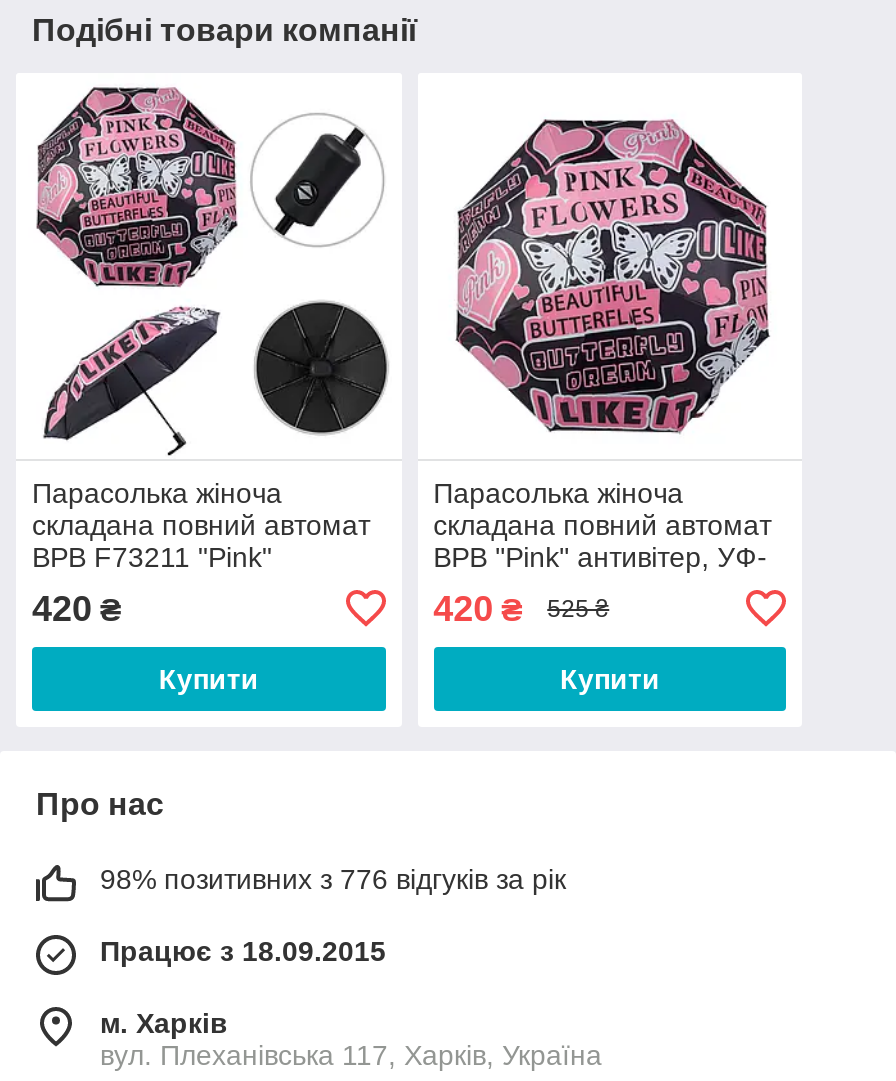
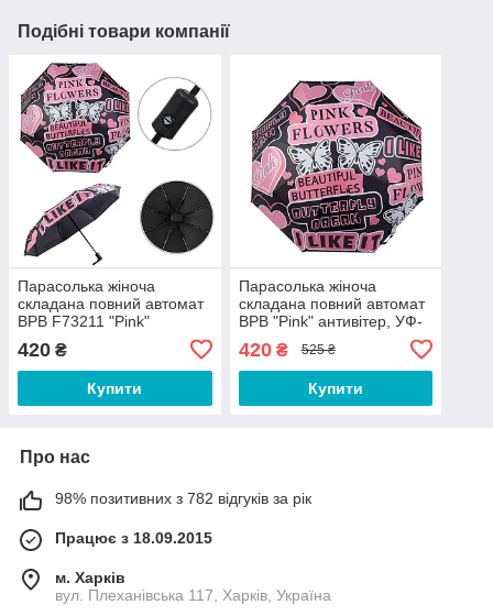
- 98% позитивних з 776 відгуків за рік
+ 98% позитивних з 782 відгуків за рік
